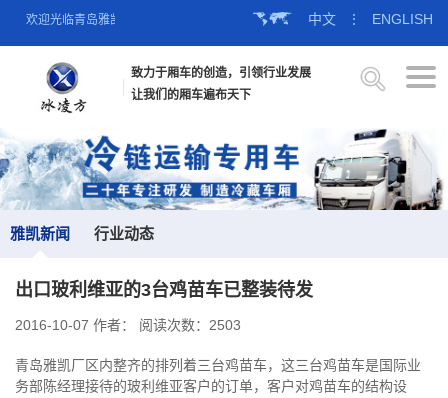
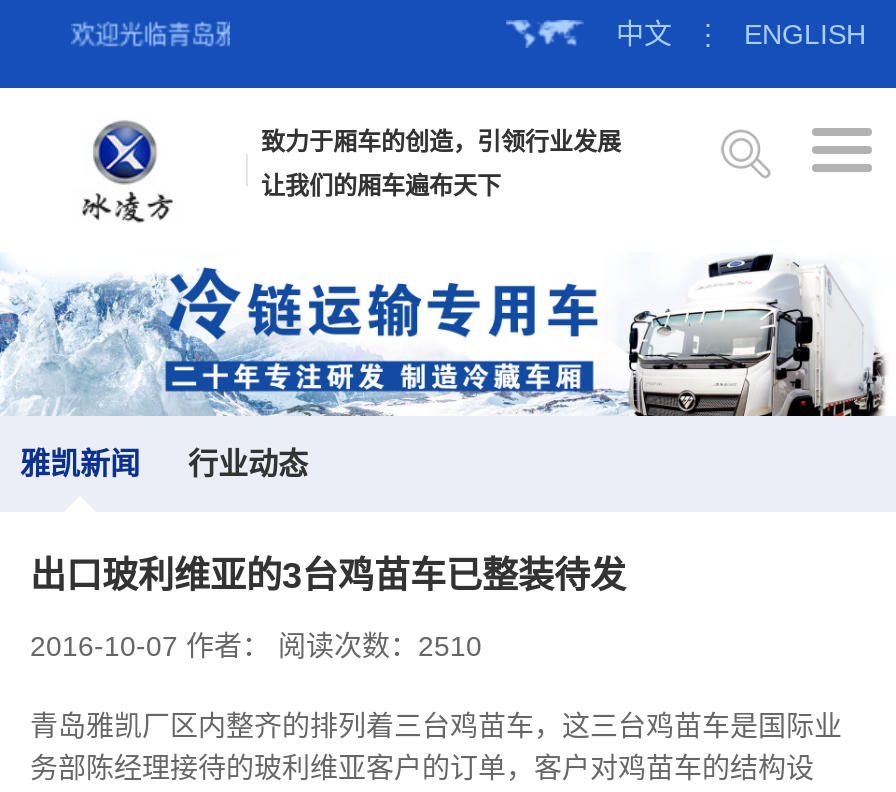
- 2016-10-07 作者： 阅读次数：2503
+ 2016-10-07 作者： 阅读次数：2510
